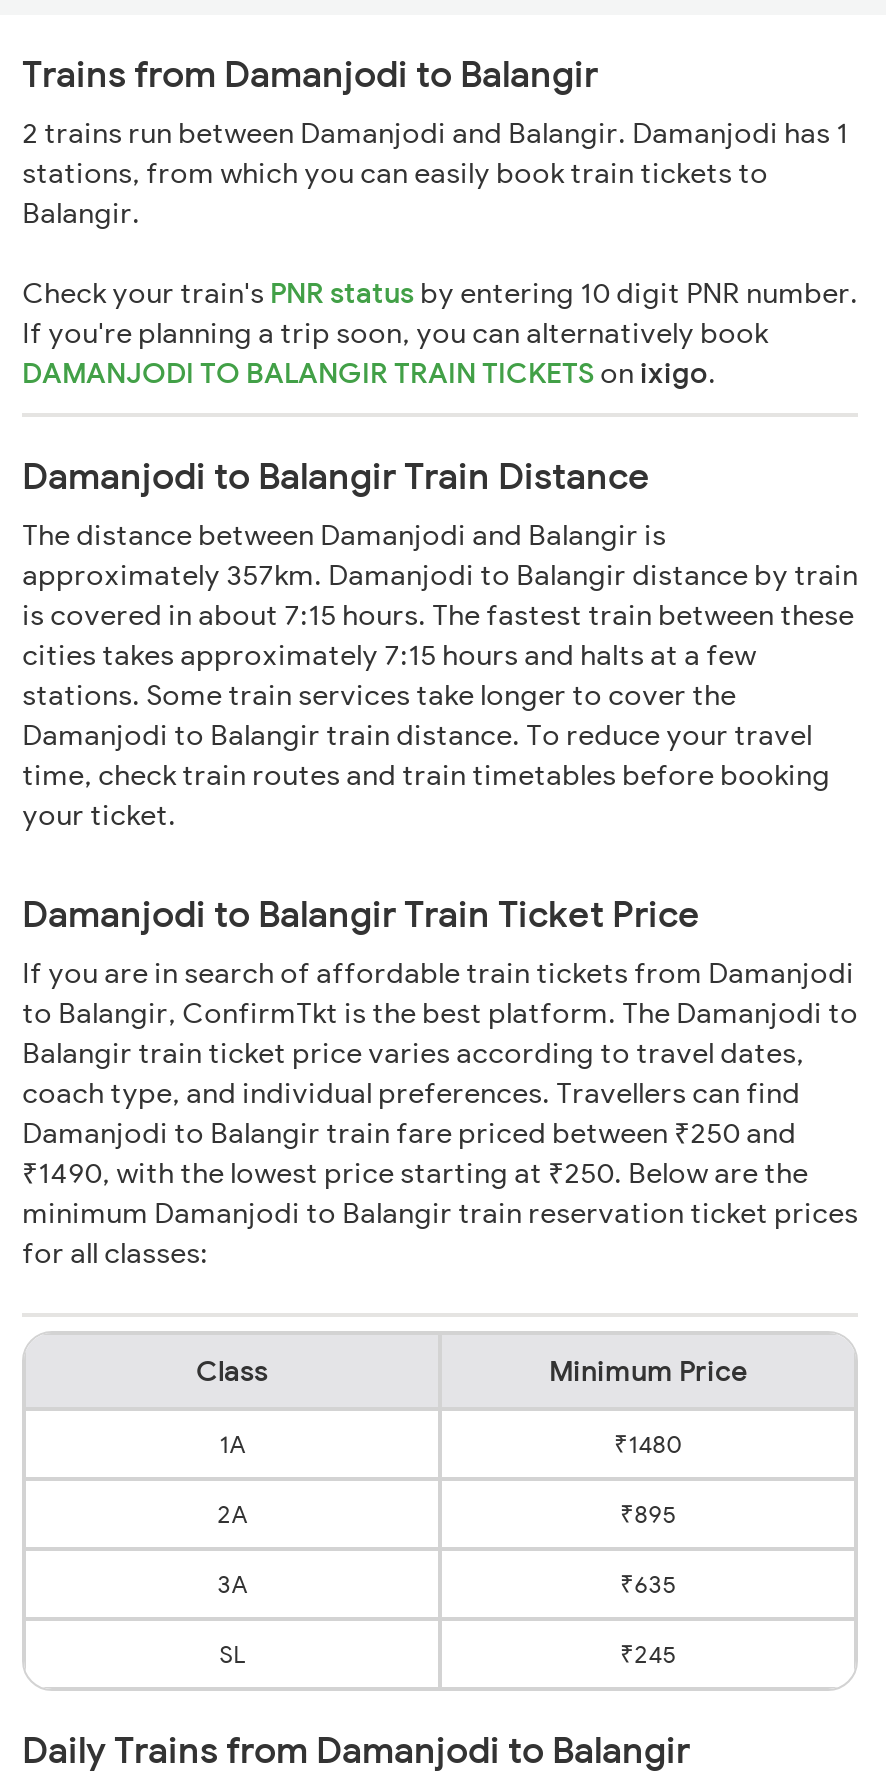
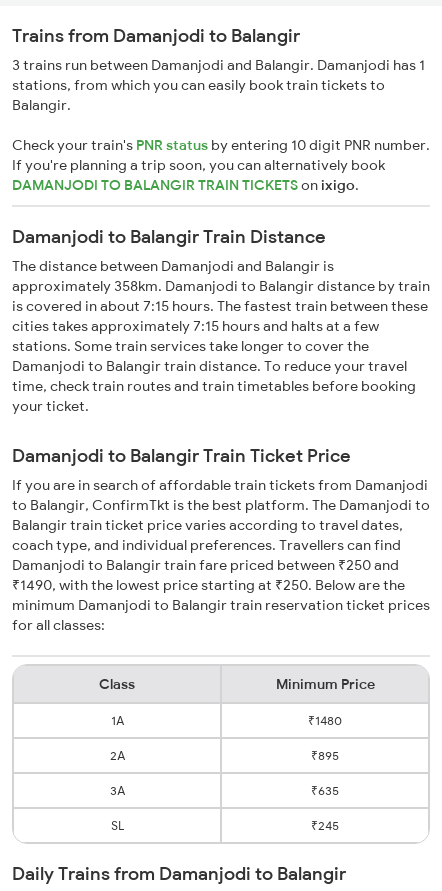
- 2 trains run between Damanjodi and Balangir. Damanjodi has 1
+ 3 trains run between Damanjodi and Balangir. Damanjodi has 1

- approximately 357km. Damanjodi to Balangir distance by train
+ approximately 358km. Damanjodi to Balangir distance by train
